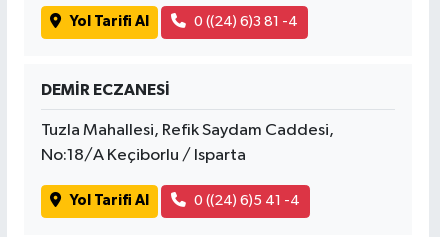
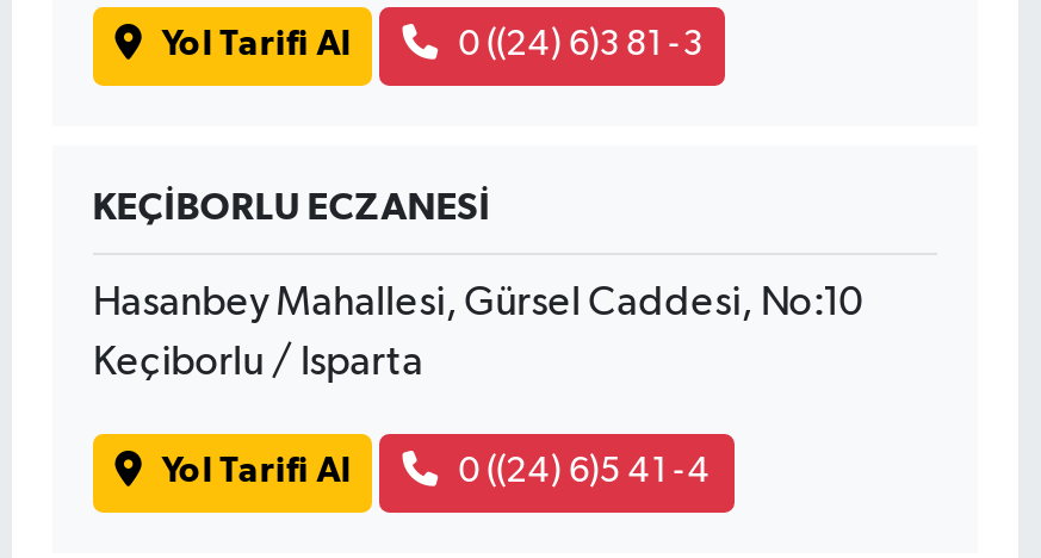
- 0 ((24) 6)3 81 -4
+ 0 ((24) 6)3 81 -3

- DEMİR ECZANESİ
+ KEÇİBORLU ECZANESİ

- Tuzla Mahallesi, Refik Saydam Caddesi,
+ Hasanbey Mahallesi, Gürsel Caddesi, No:10

- No:18/A Keçiborlu / Isparta
+ Keçiborlu / Isparta
